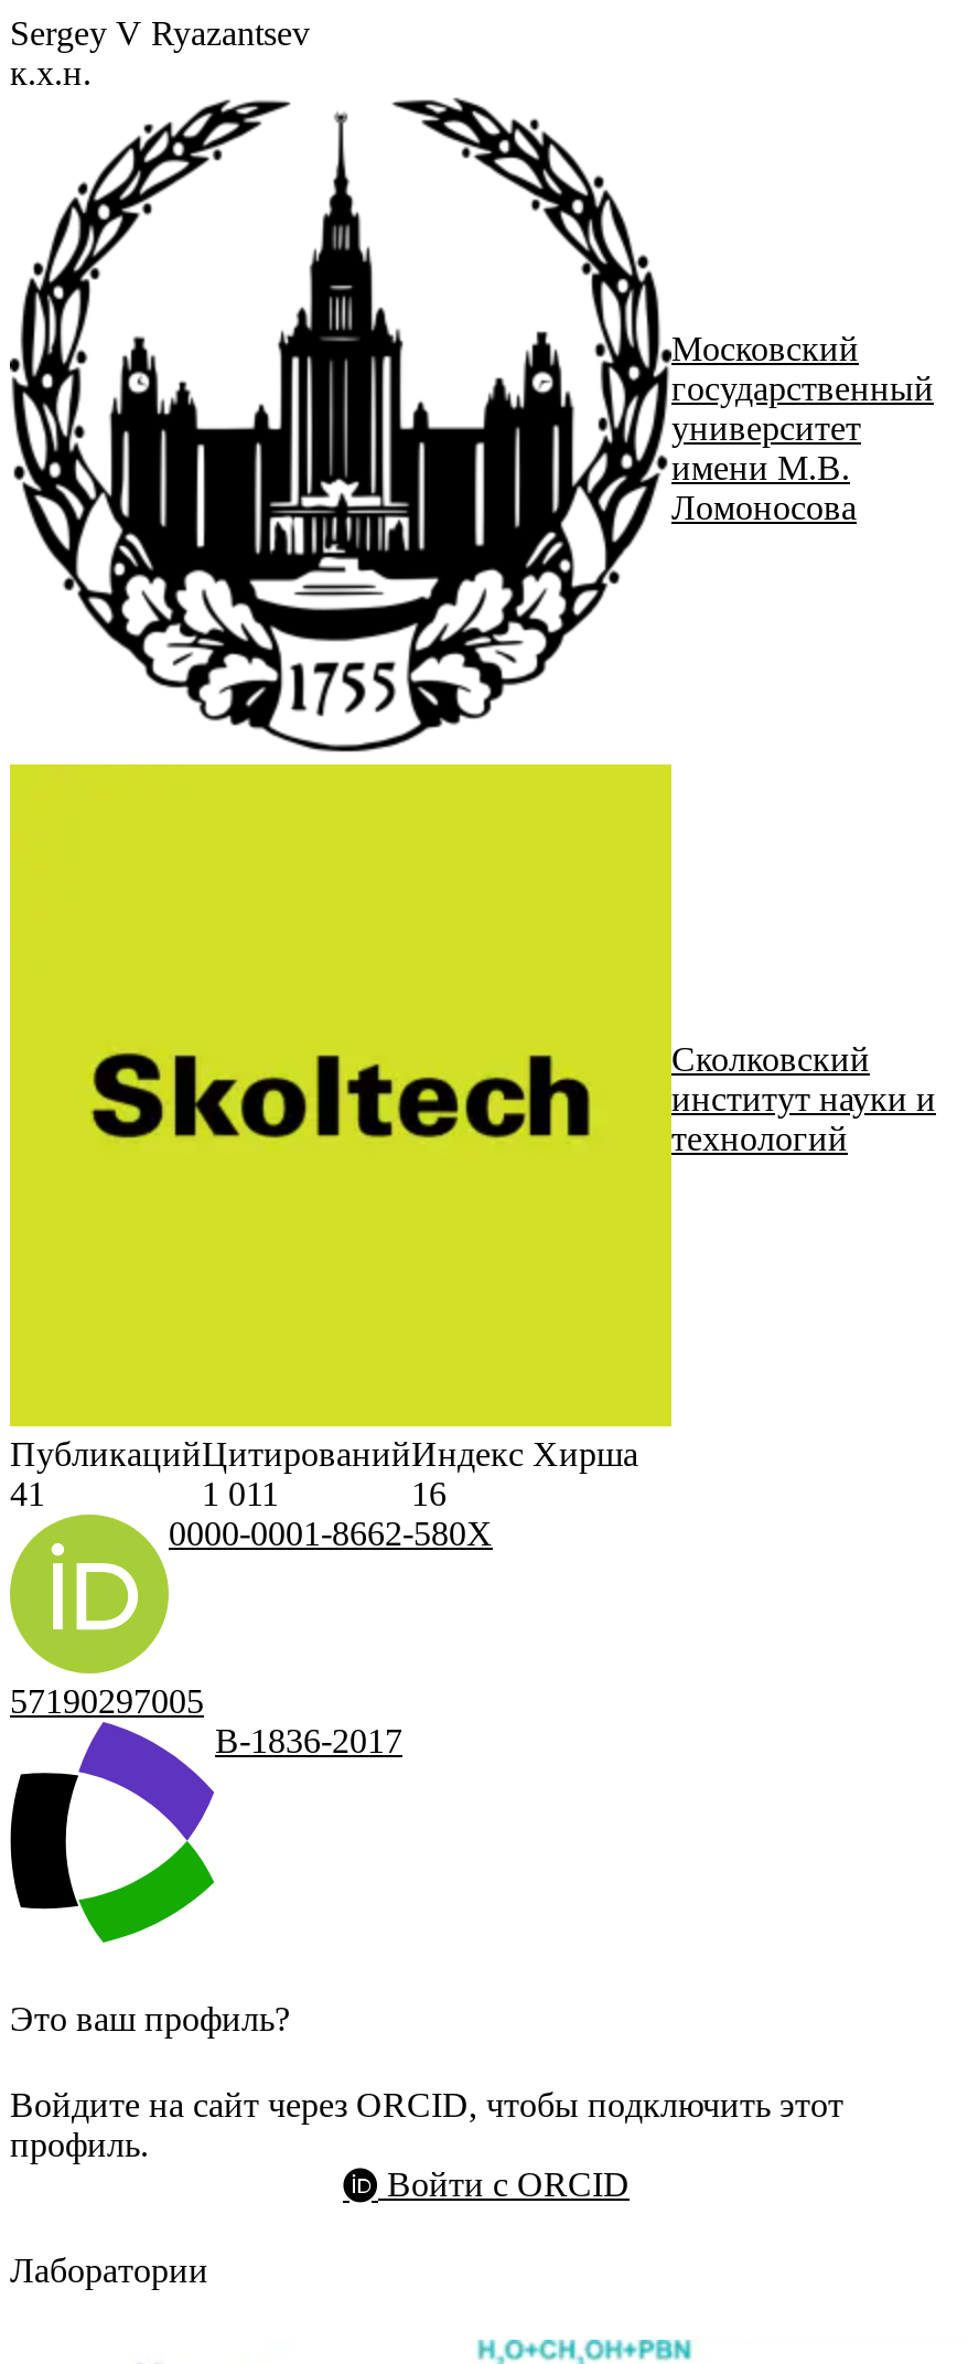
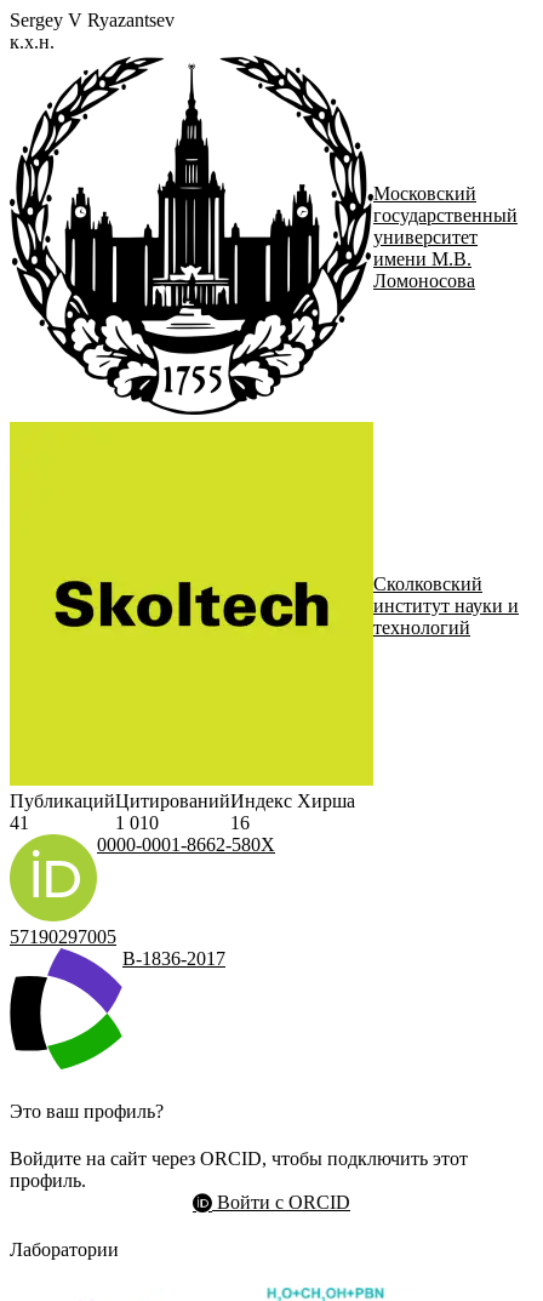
- 1 011
+ 1 010
